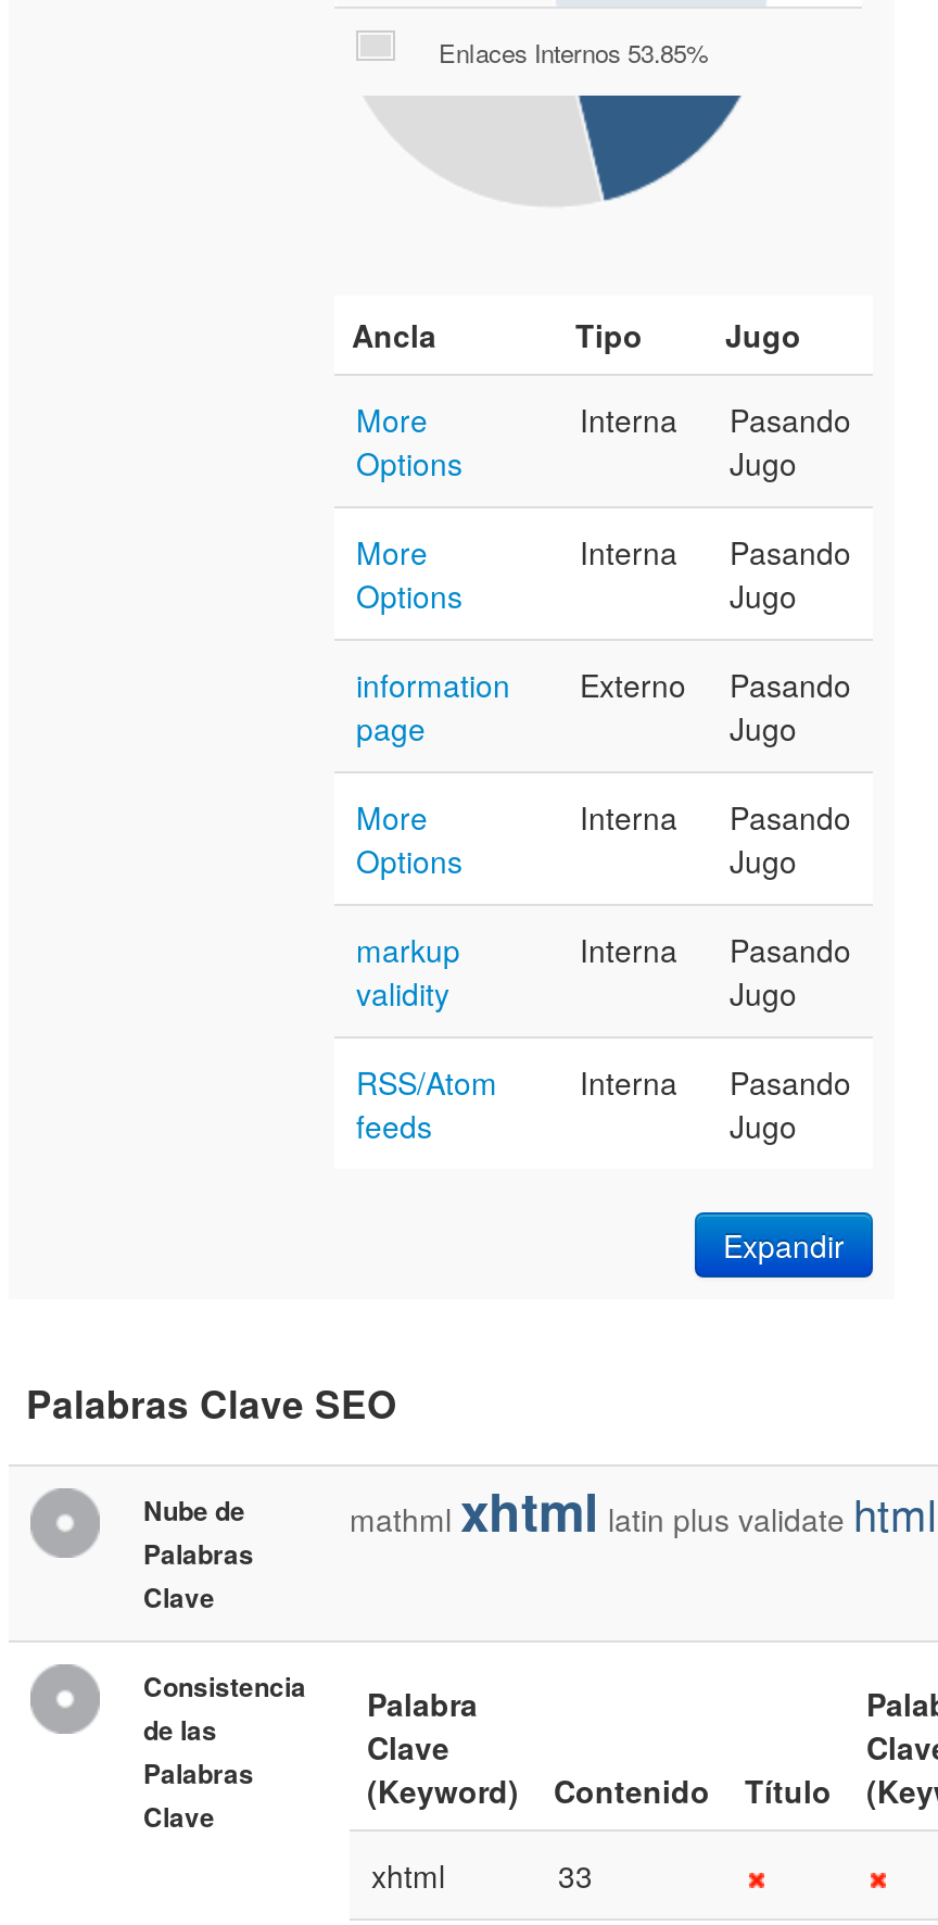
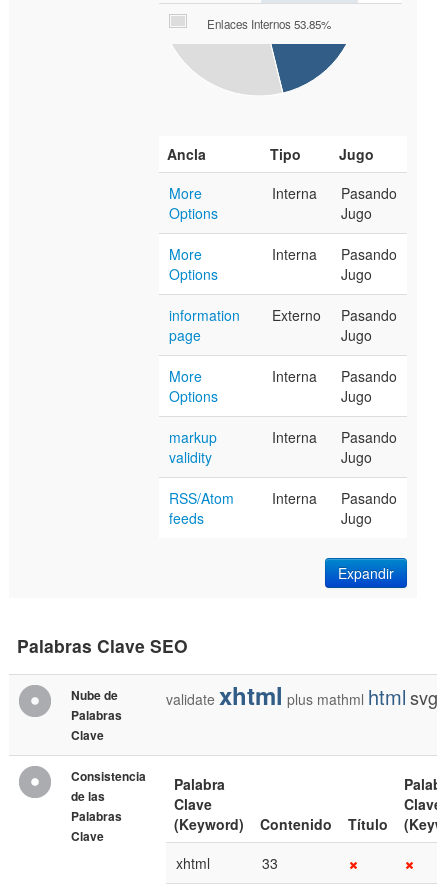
- mathml xhtml latin plus validate html
+ validate xhtml plus mathml html svg
